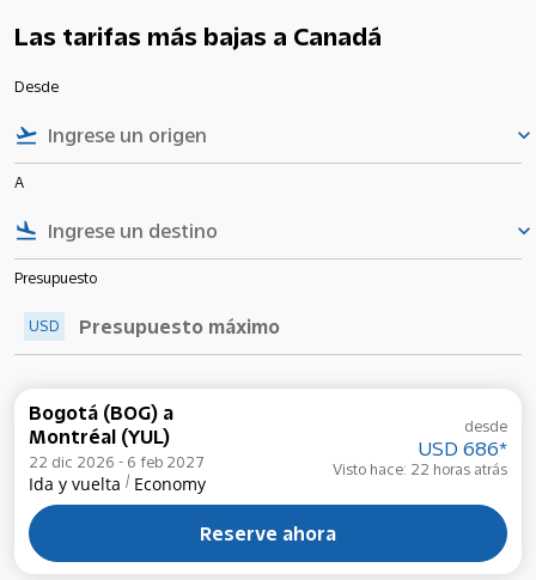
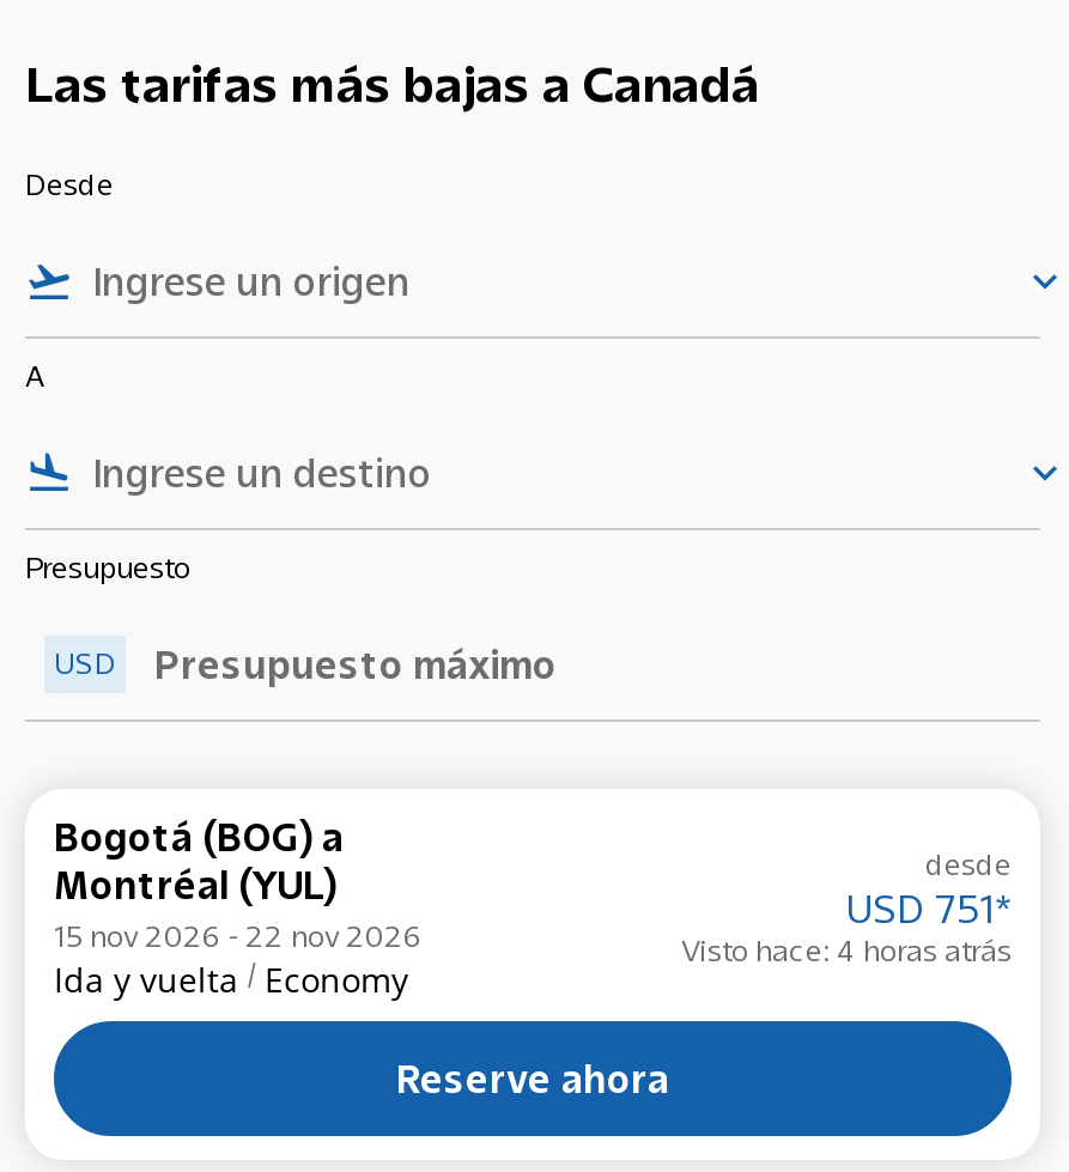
- USD 686*
+ USD 751*

- 22 dic 2026 - 6 feb 2027
+ 15 nov 2026 - 22 nov 2026

- Visto hace: 22 horas atrás
+ Visto hace: 4 horas atrás
